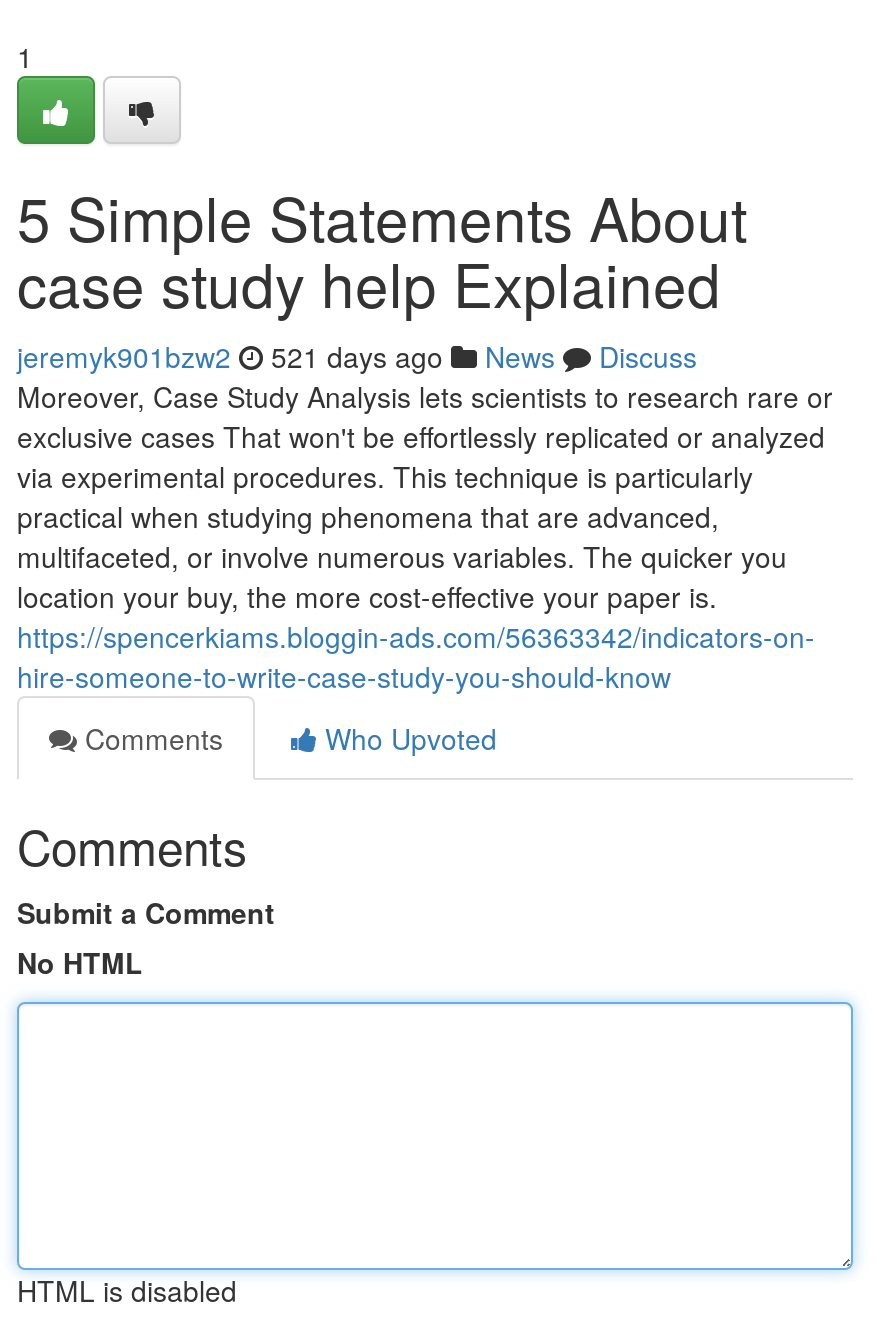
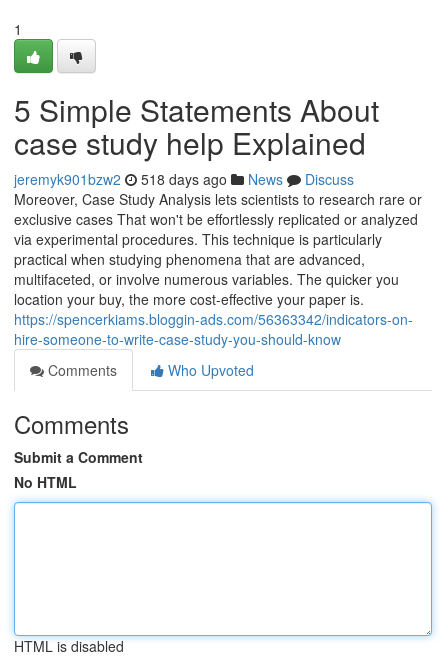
- jeremyk901bzw2 521 days ago News Discuss
+ jeremyk901bzw2 518 days ago News Discuss
